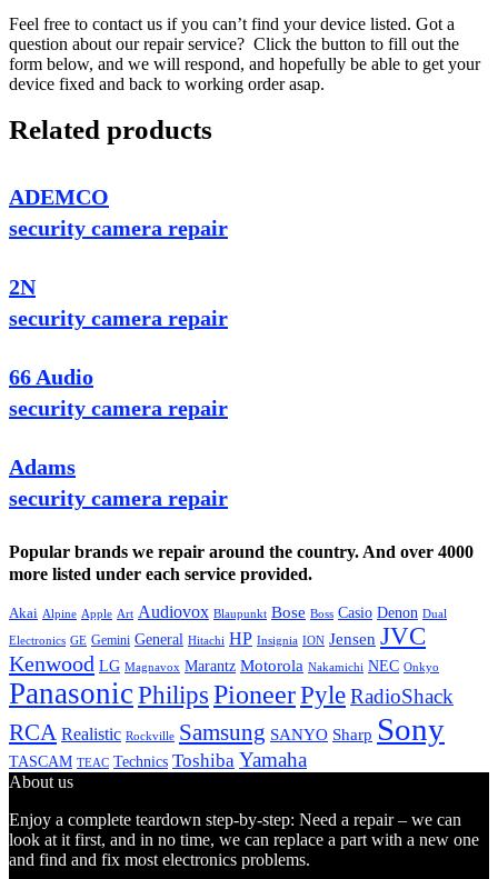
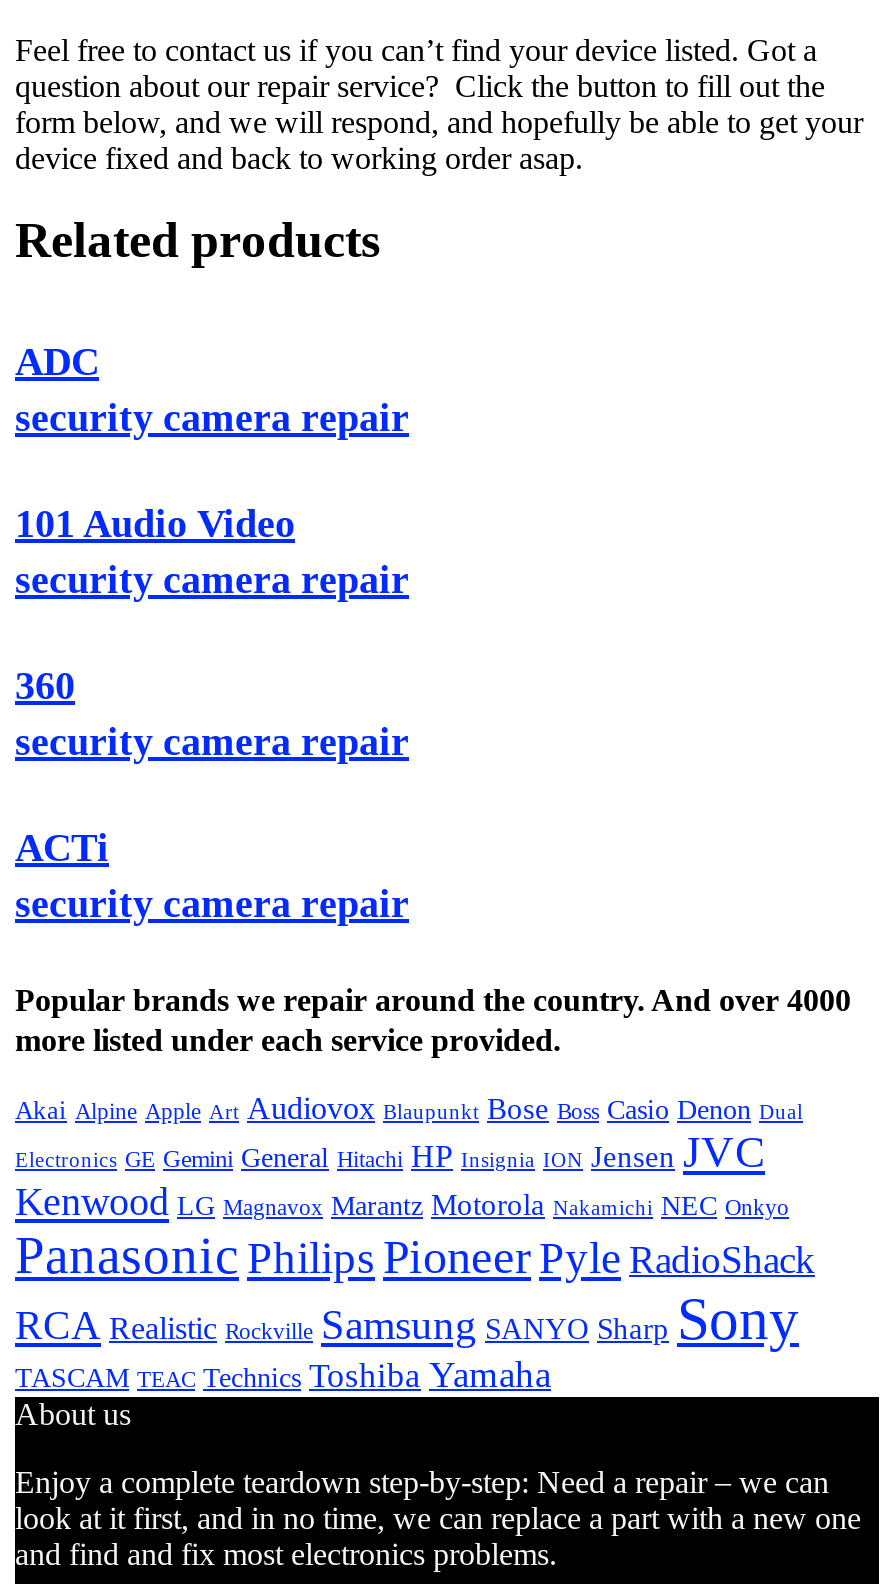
- ADEMCO
+ ADC

- 2N
+ 101 Audio Video

- 66 Audio
+ 360

- Adams
+ ACTi
